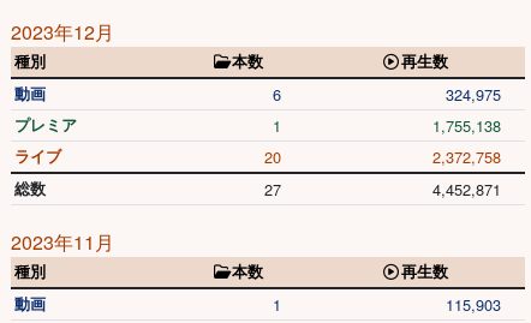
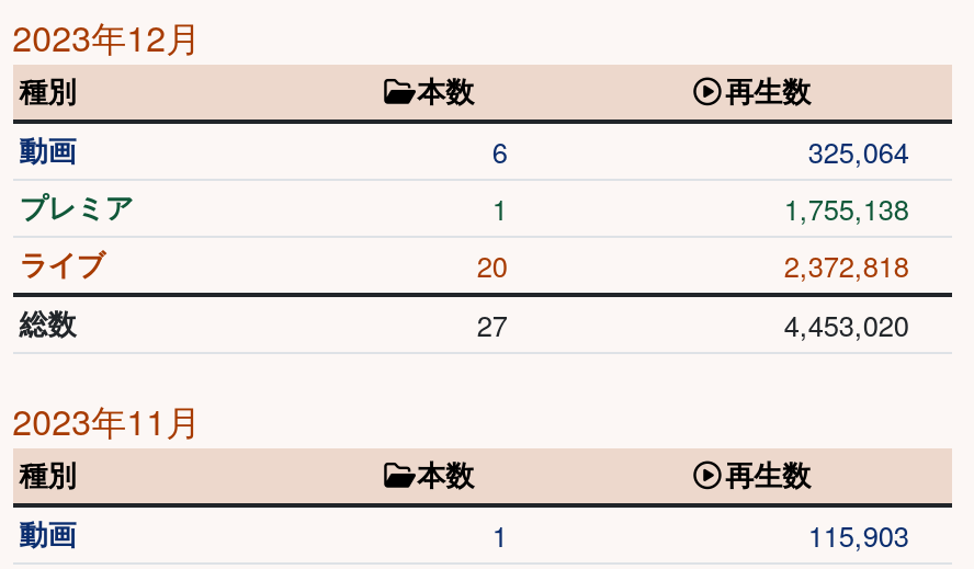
- 324,975
+ 325,064

- 2,372,758
+ 2,372,818

- 4,452,871
+ 4,453,020
